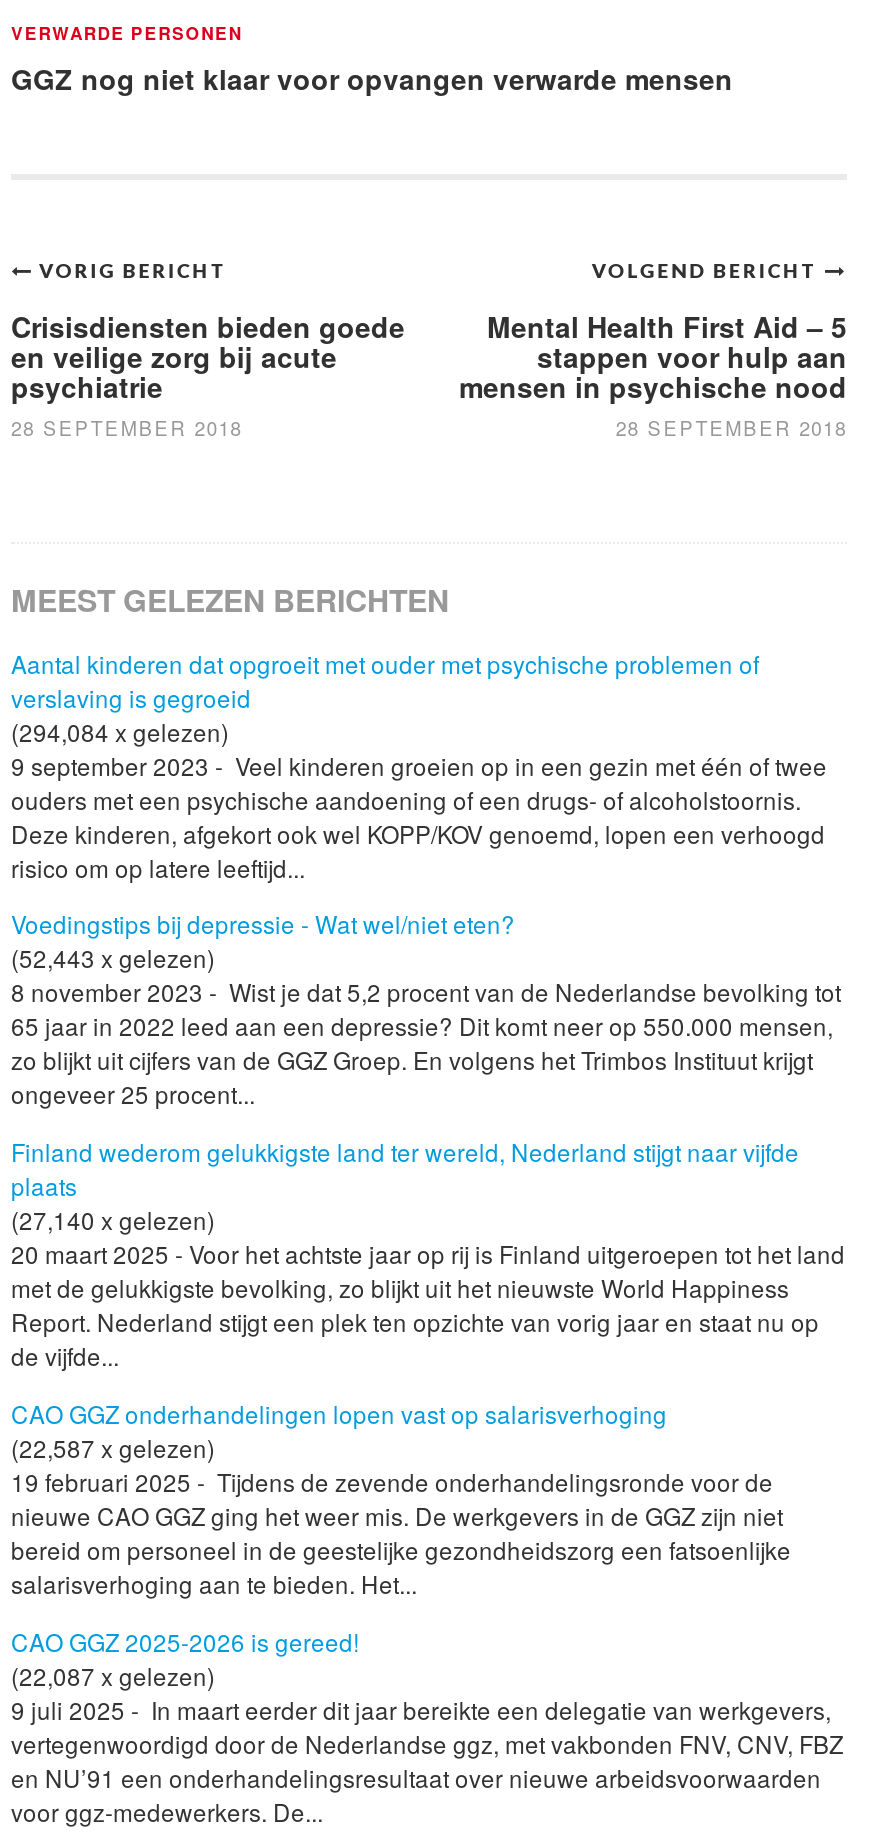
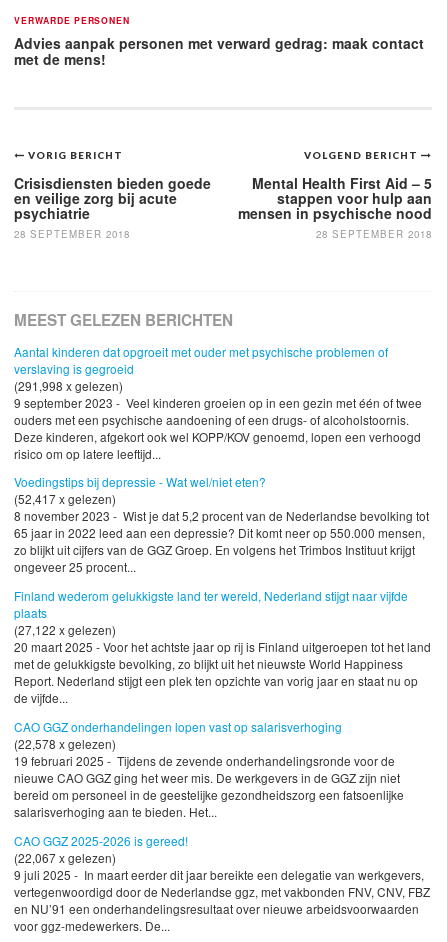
- GGZ nog niet klaar voor opvangen verwarde mensen
+ Advies aanpak personen met verward gedrag: maak contact
+ met de mens!

- (294,084 x gelezen)
+ (291,998 x gelezen)

- (52,443 x gelezen)
+ (52,417 x gelezen)

- (27,140 x gelezen)
+ (27,122 x gelezen)

- (22,587 x gelezen)
+ (22,578 x gelezen)

- (22,087 x gelezen)
+ (22,067 x gelezen)
